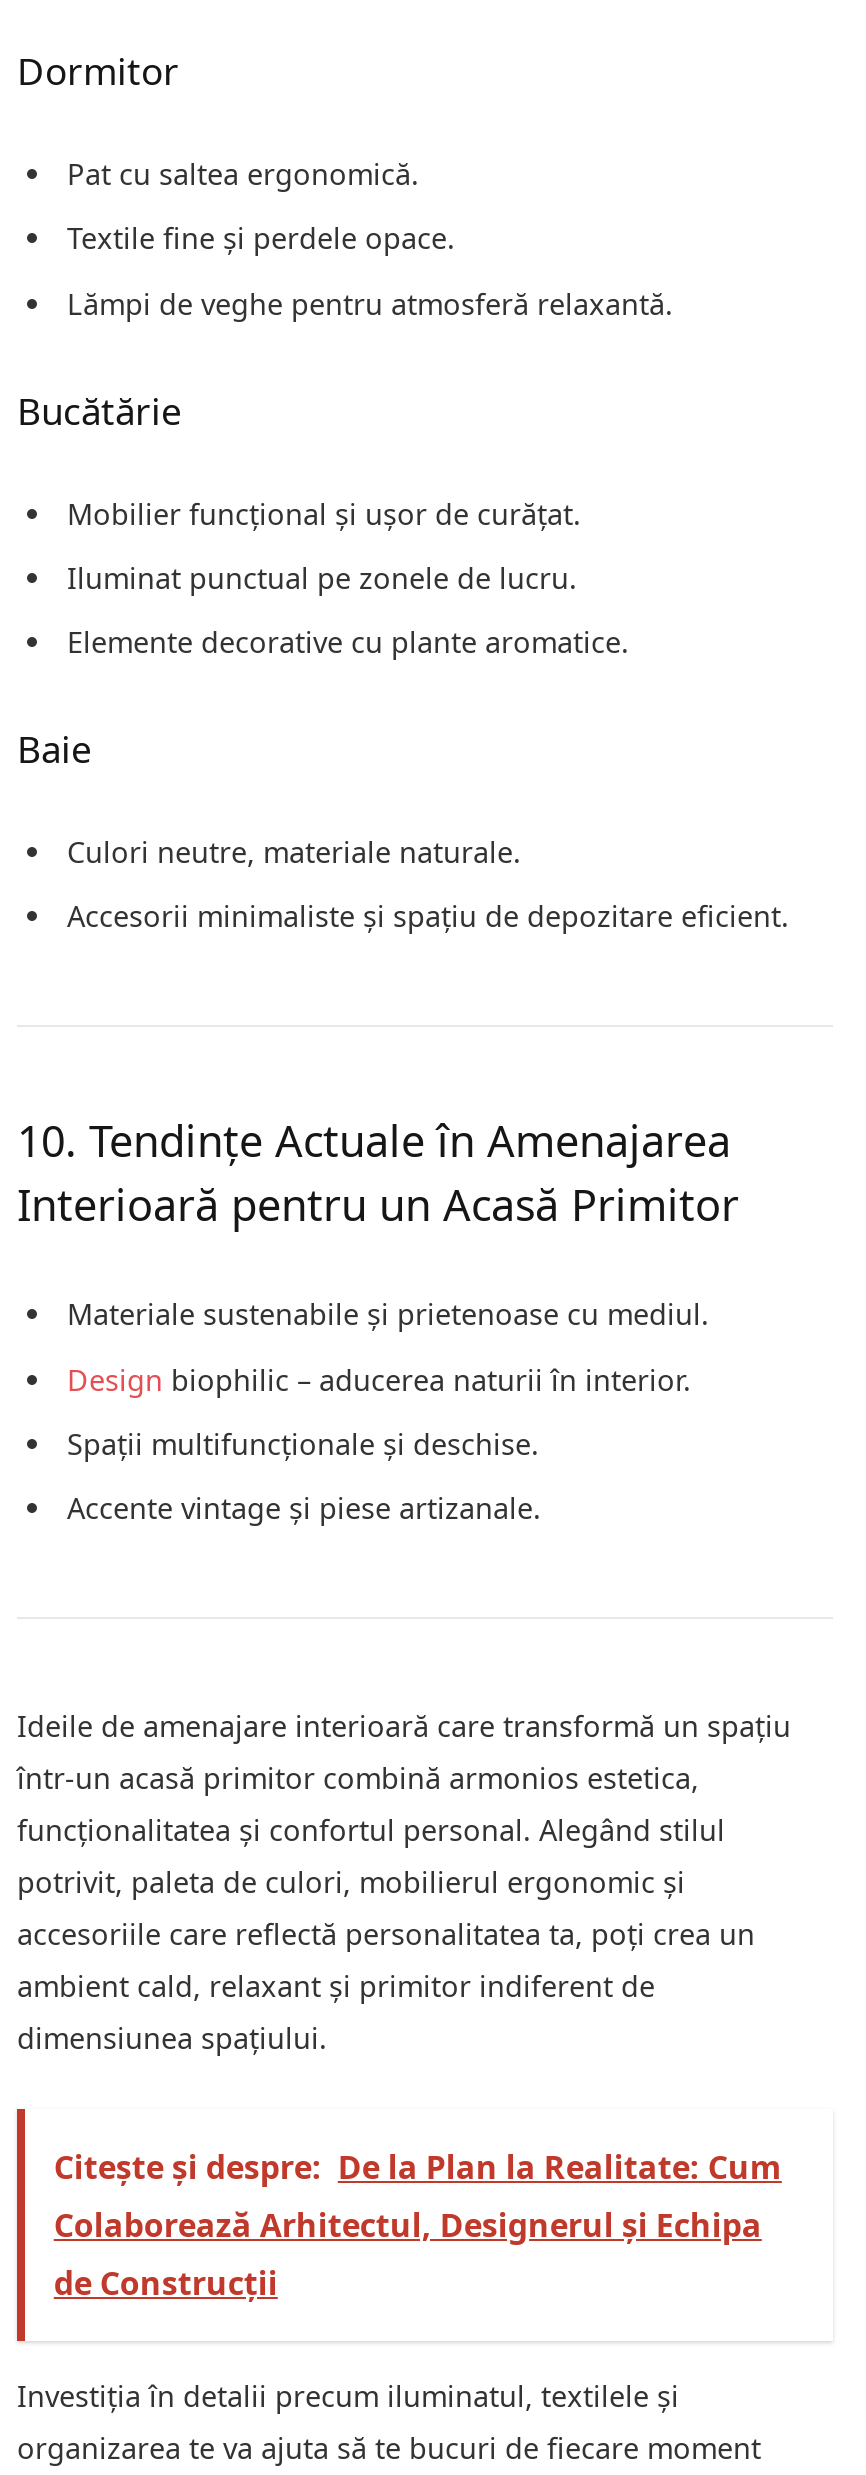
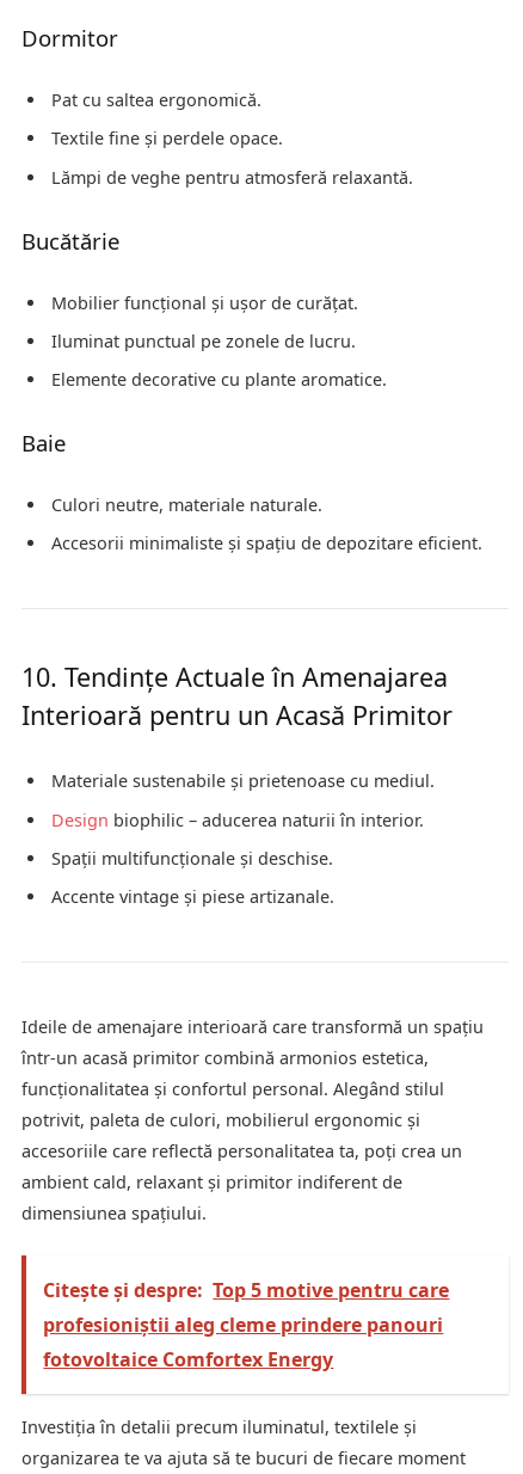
- Citește și despre: De la Plan la Realitate: Cum
- Colaborează Arhitectul, Designerul și Echipa
- de Construcții
+ Citește și despre: Top 5 motive pentru care
+ profesioniștii aleg cleme prindere panouri
+ fotovoltaice Comfortex Energy
